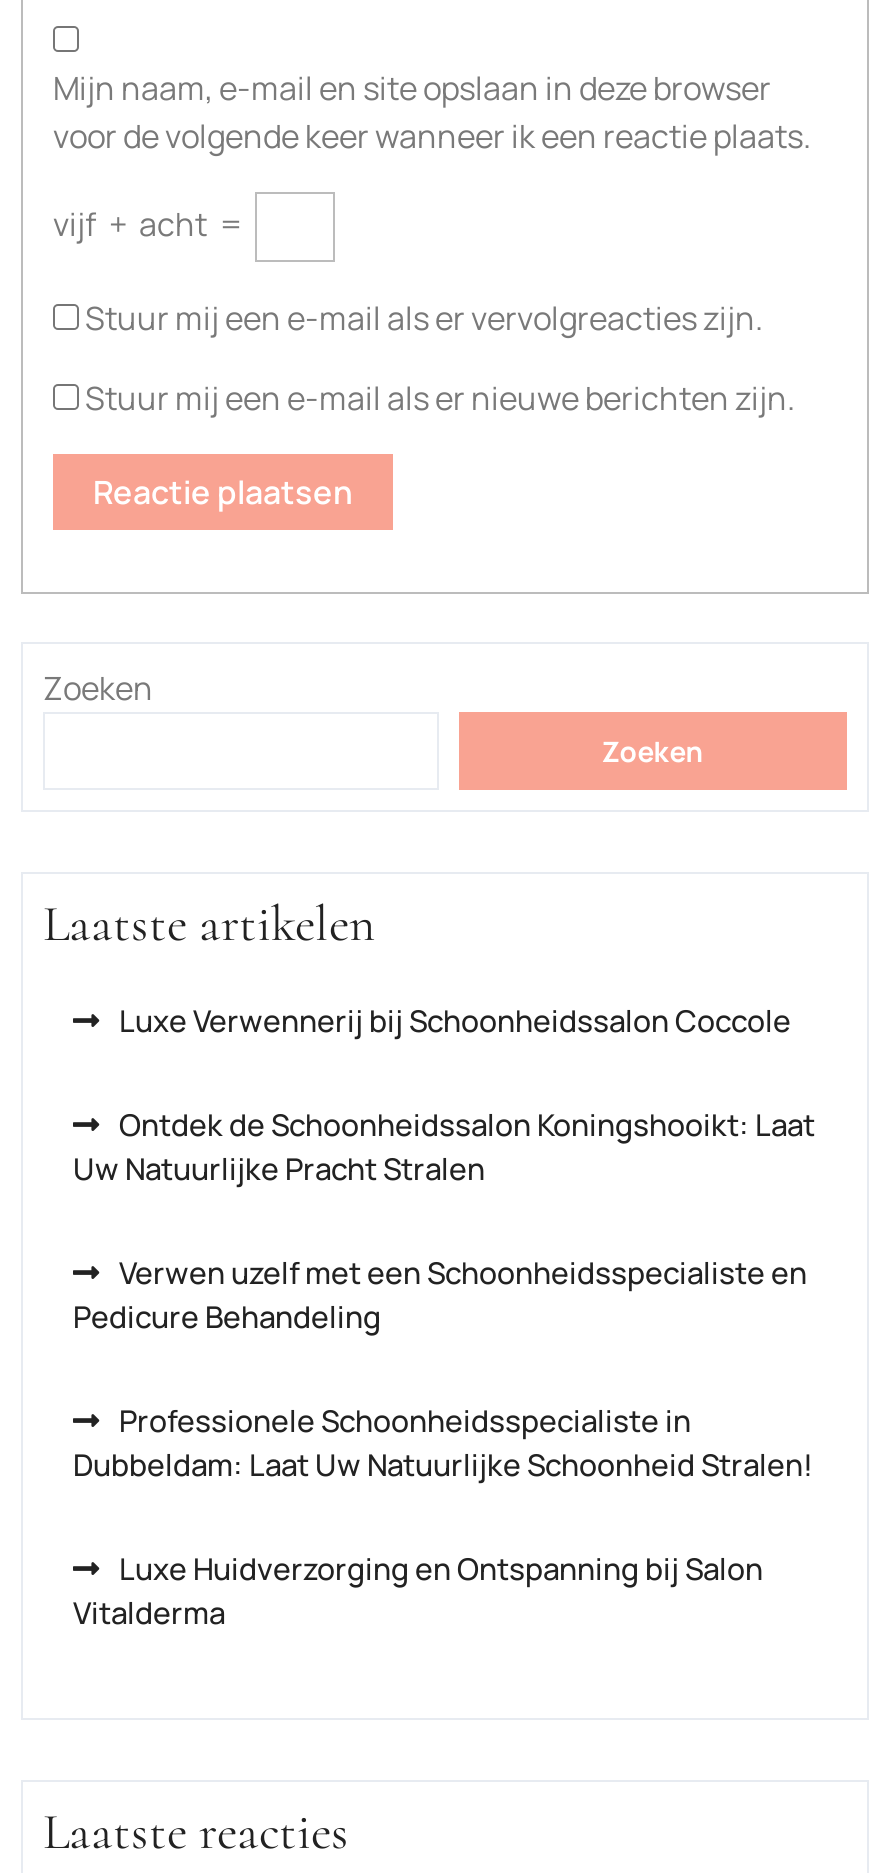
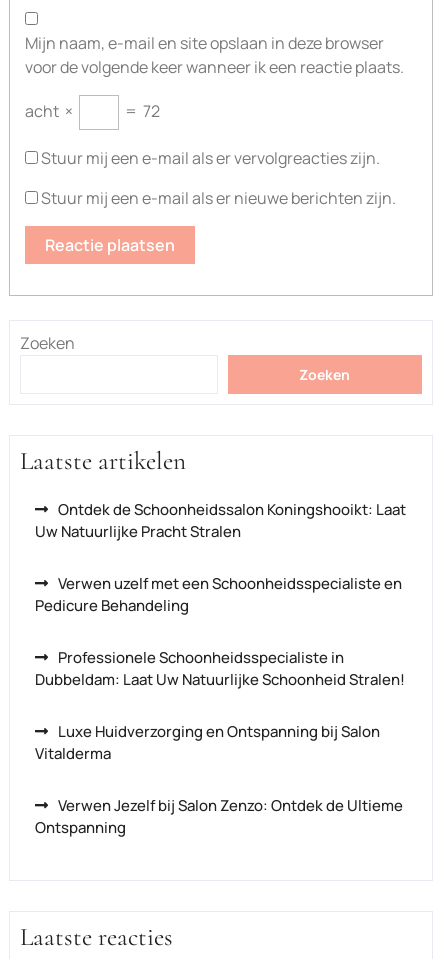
- vijf + acht =
+ acht ×
+ = 72

- Luxe Verwennerij bij Schoonheidssalon Coccole

moved up: Ontdek de Schoonheidssalon Koningshooikt: Laat | Uw Natuurlijke Pracht Stralen | Verwen uzelf met een Schoonheidsspecialiste en | Pedicure Behandeling | Professionele Schoonheidsspecialiste in | Dubbeldam: Laat Uw Natuurlijke Schoonheid Stralen! | Luxe Huidverzorging en Ontspanning bij Salon | Vitalderma

+ Verwen Jezelf bij Salon Zenzo: Ontdek de Ultieme
+ Ontspanning
